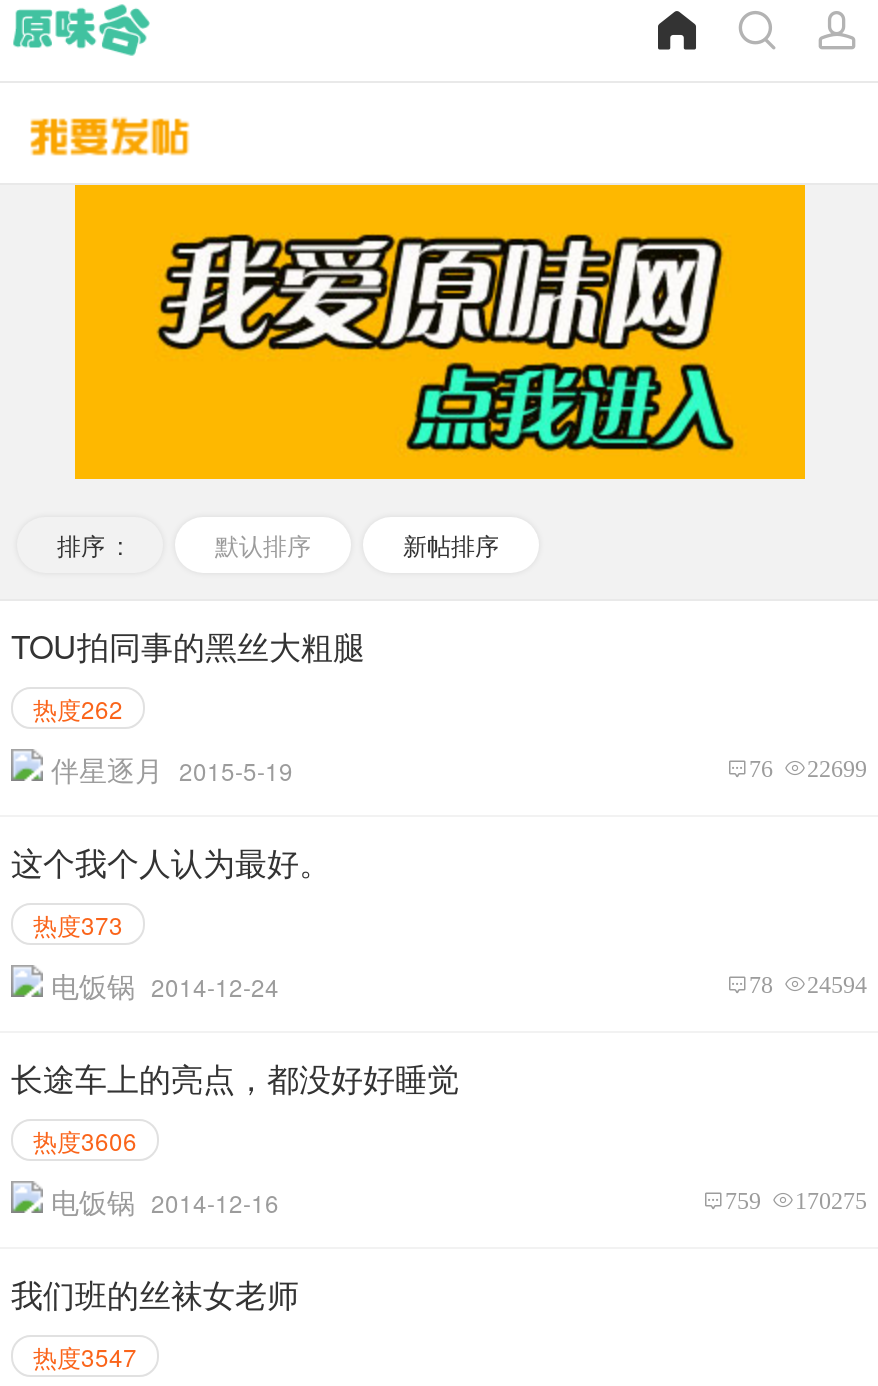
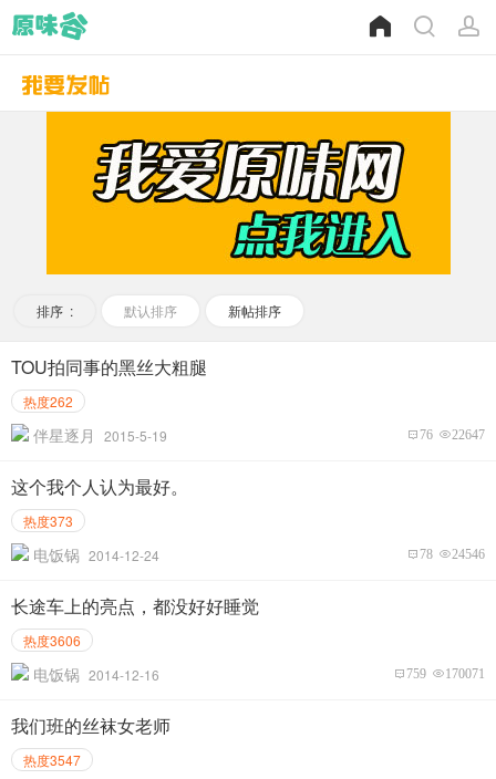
- 76 22699
+ 76 22647

- 78 24594
+ 78 24546

- 759 170275
+ 759 170071
